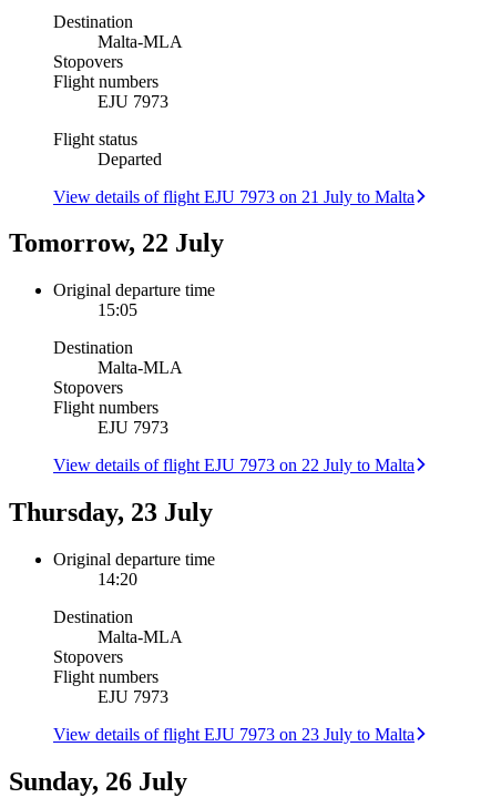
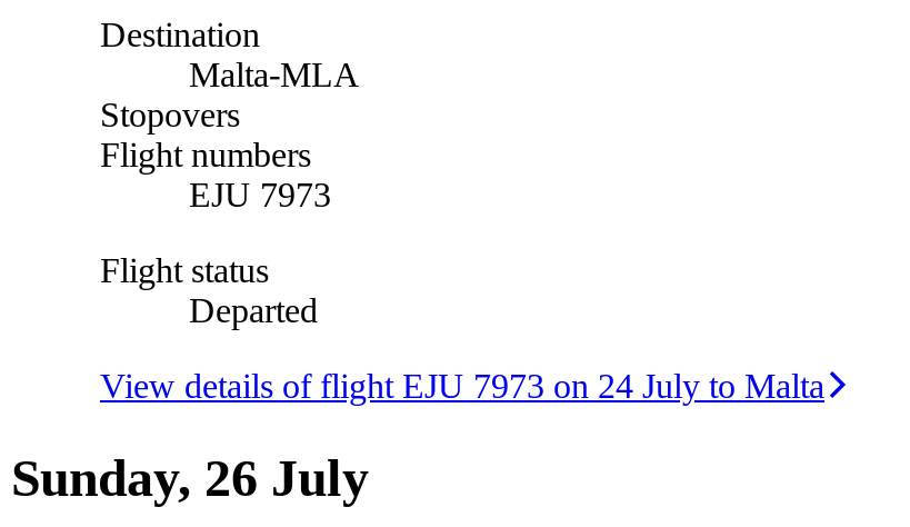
- View details of flight EJU 7973 on 21 July to Malta
- Tomorrow, 22 July
- Original departure time
- 15:05
- Destination
- Malta-MLA
- Stopovers
- Flight numbers
- EJU 7973
- View details of flight EJU 7973 on 22 July to Malta
- Thursday, 23 July
- Original departure time
- 14:20
- Destination
- Malta-MLA
- Stopovers
- Flight numbers
- EJU 7973
- View details of flight EJU 7973 on 23 July to Malta
+ View details of flight EJU 7973 on 24 July to Malta
